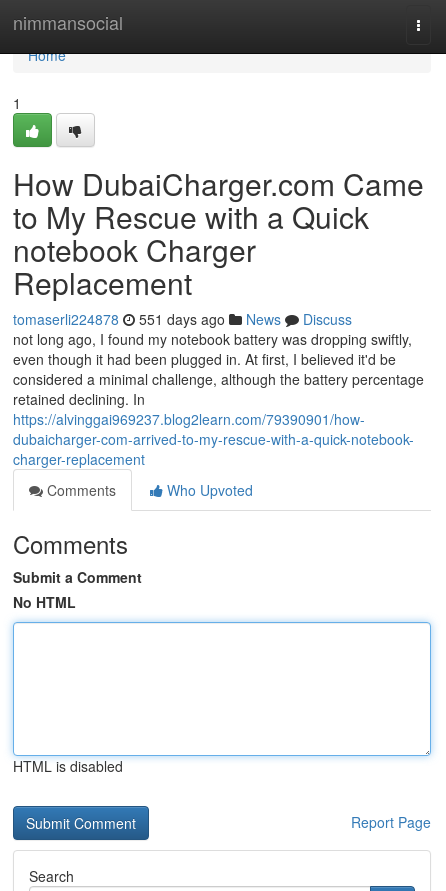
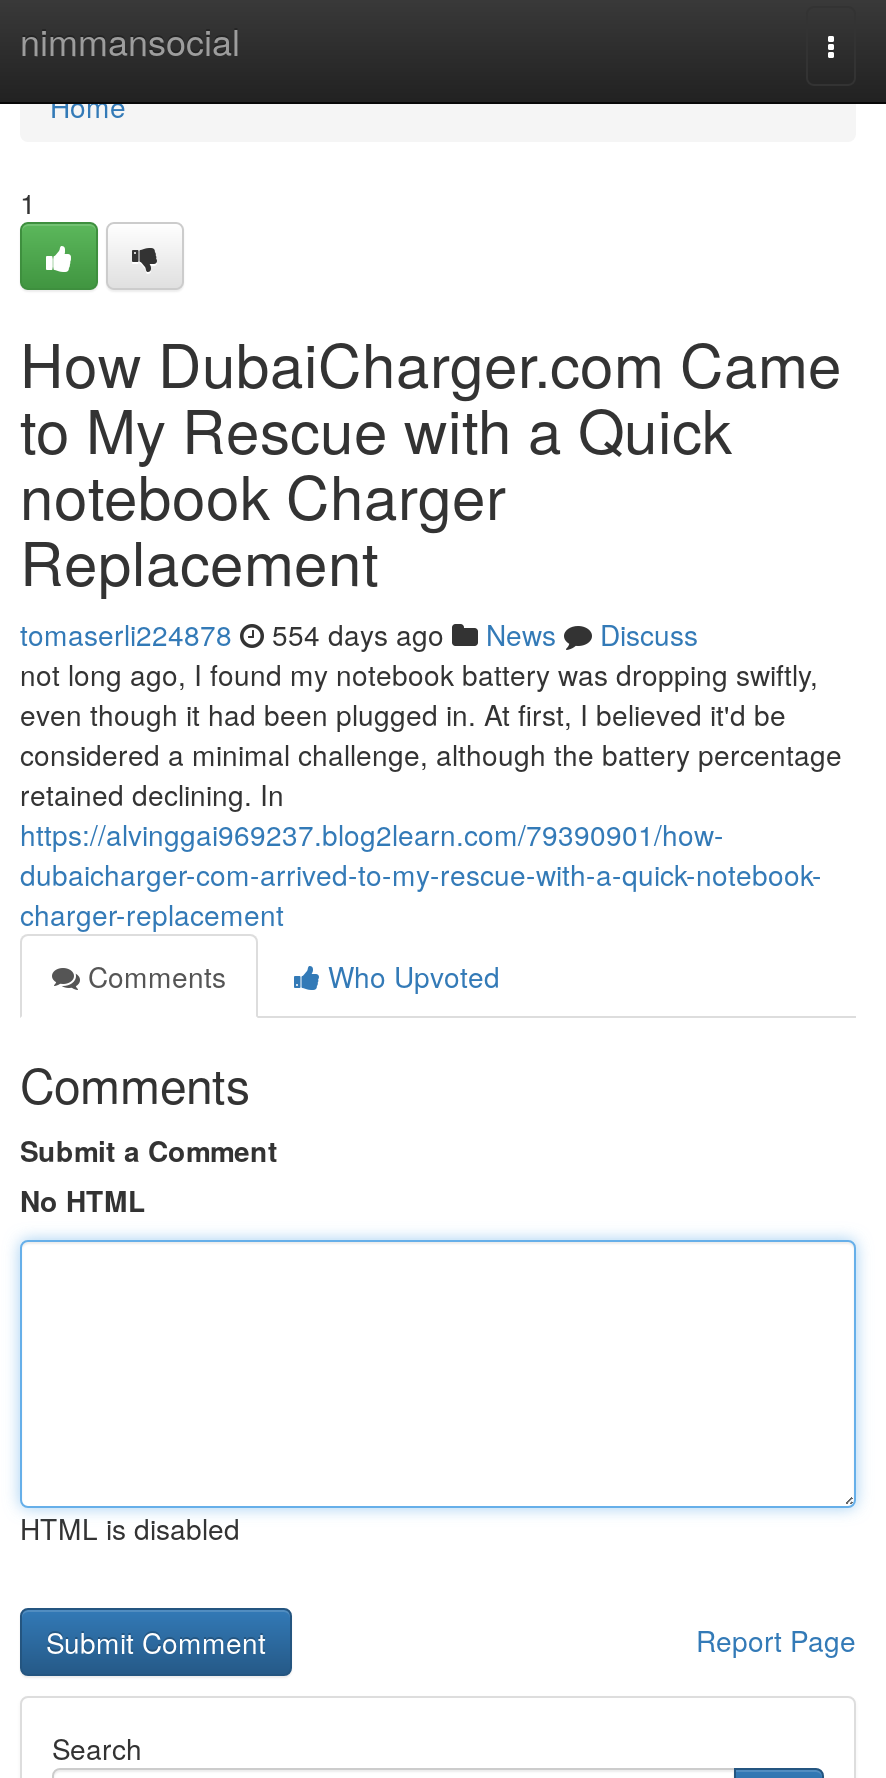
- tomaserli224878 551 days ago News Discuss
+ tomaserli224878 554 days ago News Discuss
